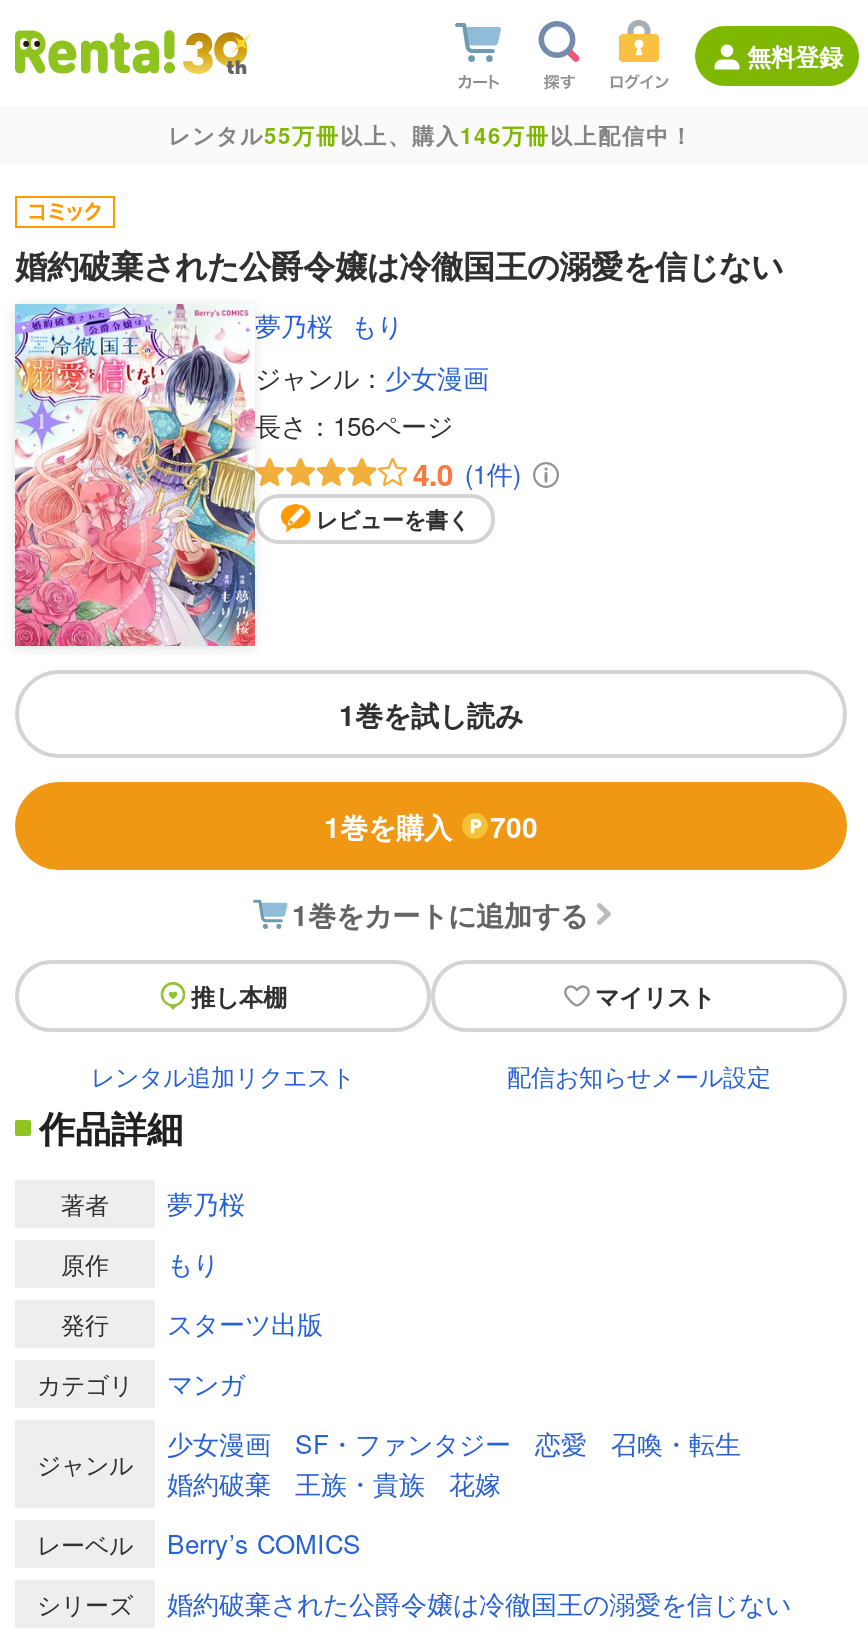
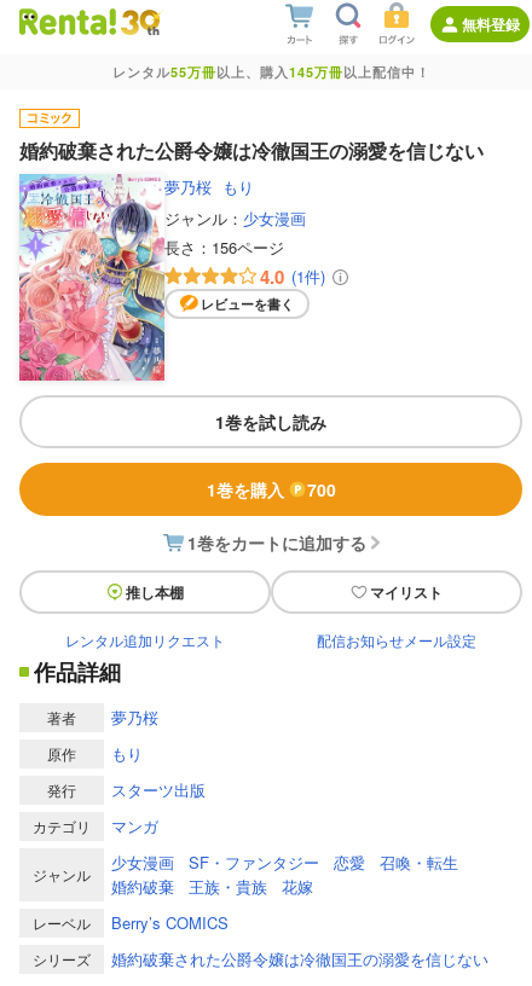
- レンタル55万冊以上、購入146万冊以上配信中！
+ レンタル55万冊以上、購入145万冊以上配信中！
